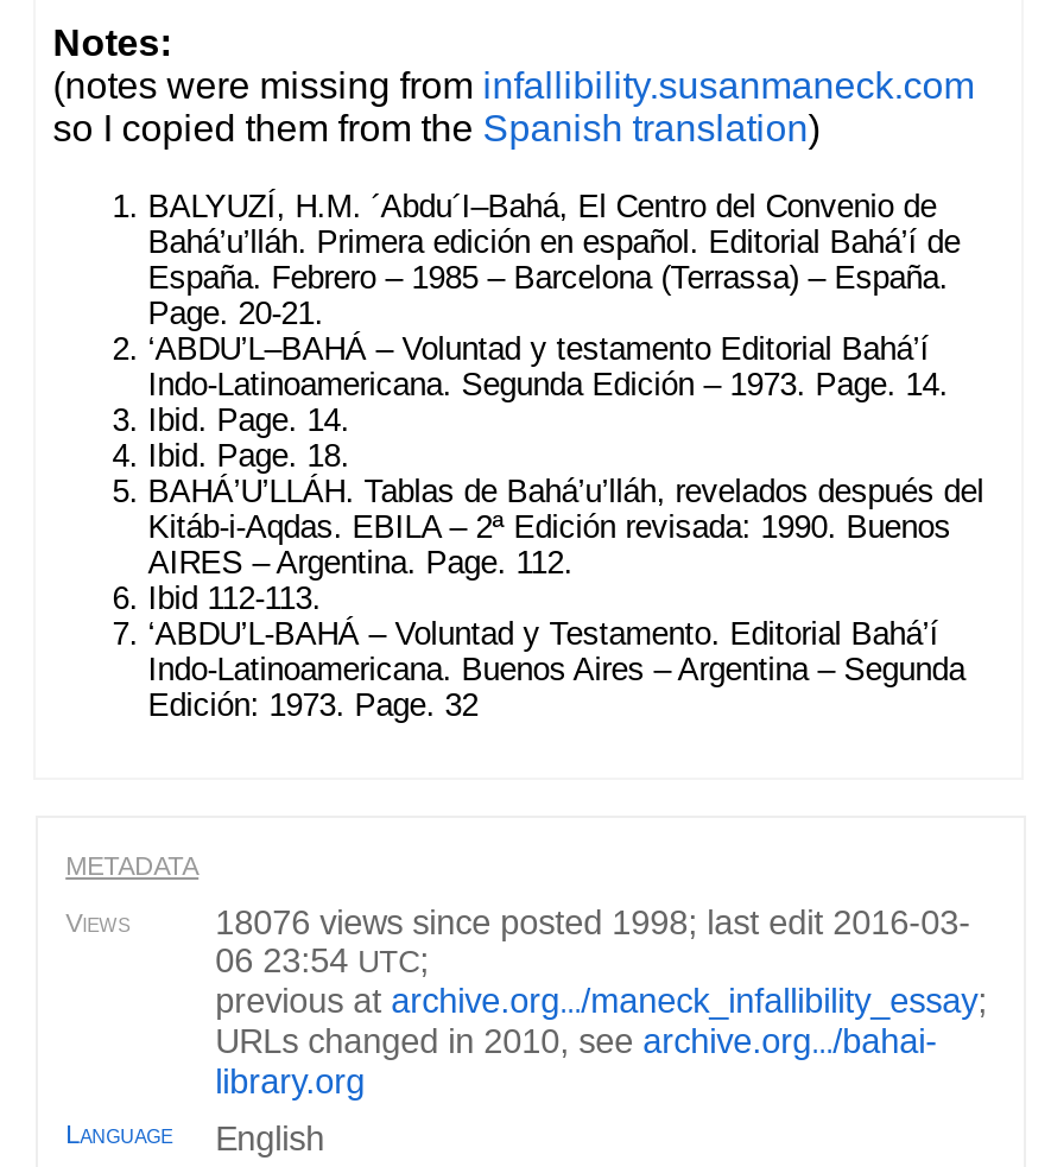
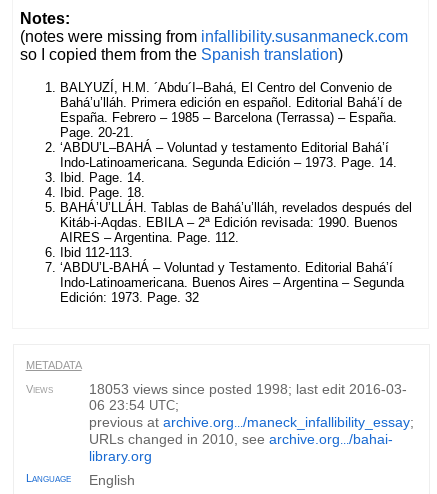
- 18076 views since posted 1998; last edit 2016-03-
+ 18053 views since posted 1998; last edit 2016-03-
